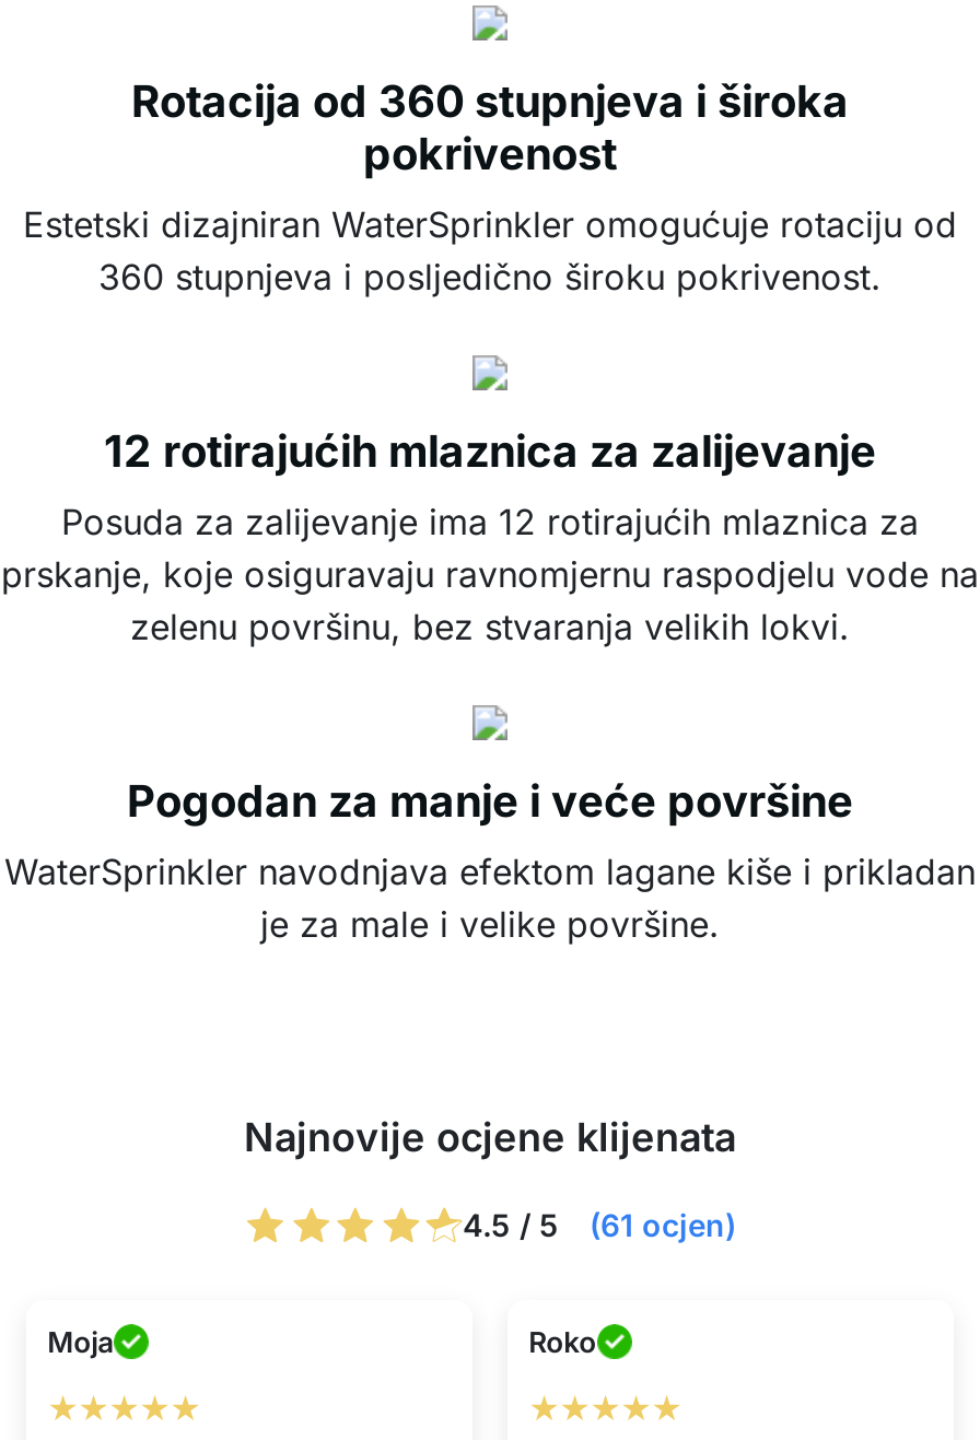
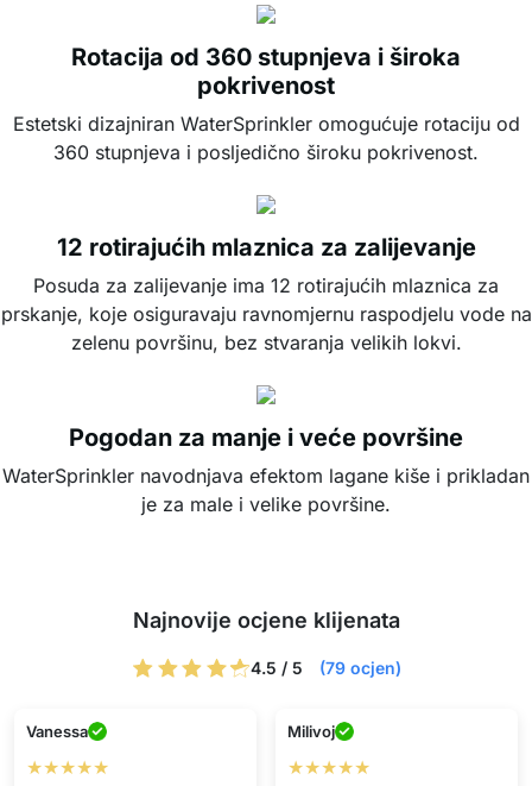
- 4.5 / 5 (61 ocjen)
+ 4.5 / 5 (79 ocjen)

- Moja
+ Vanessa

- Roko
+ Milivoj
